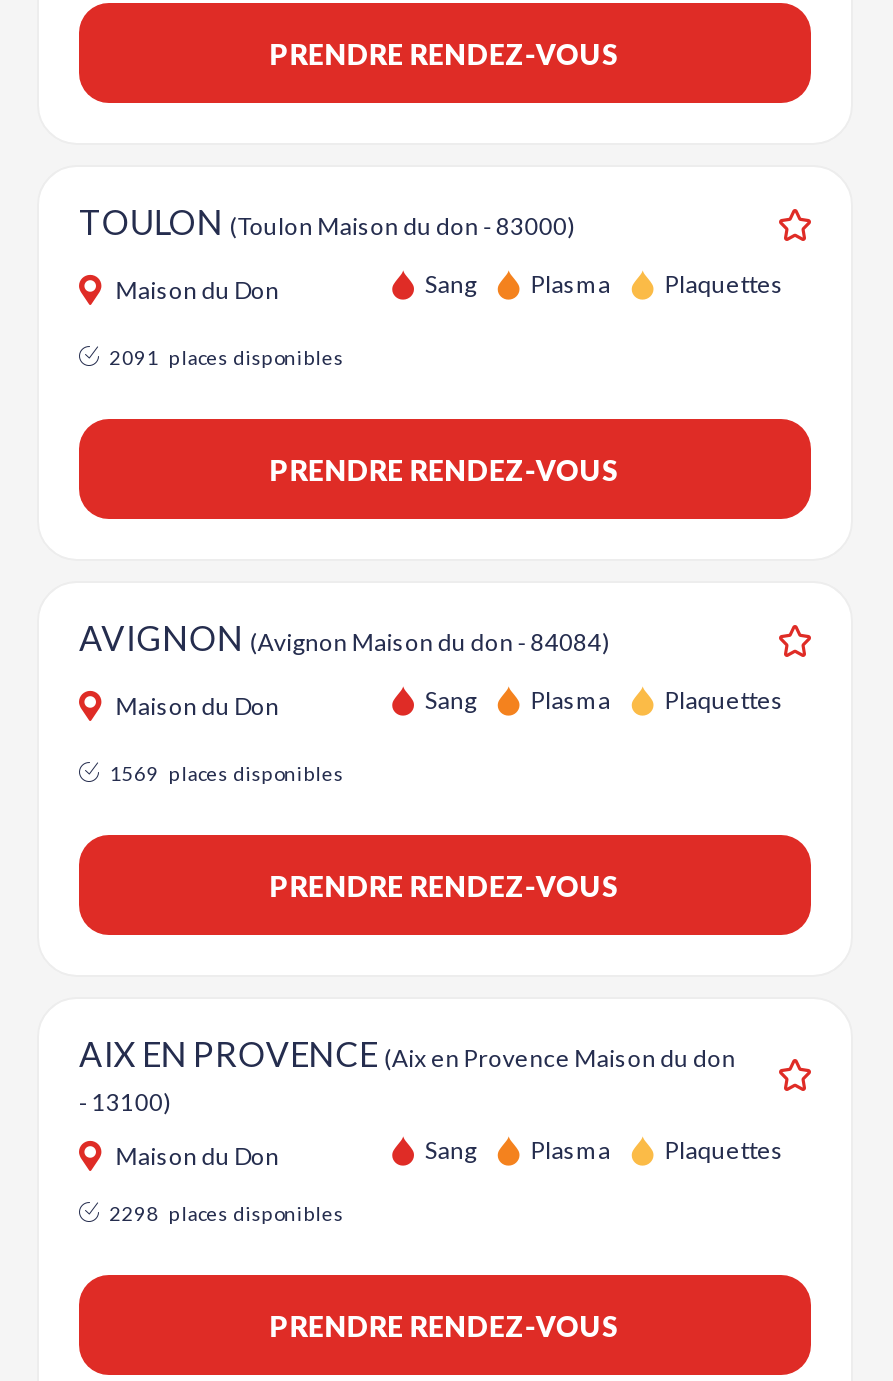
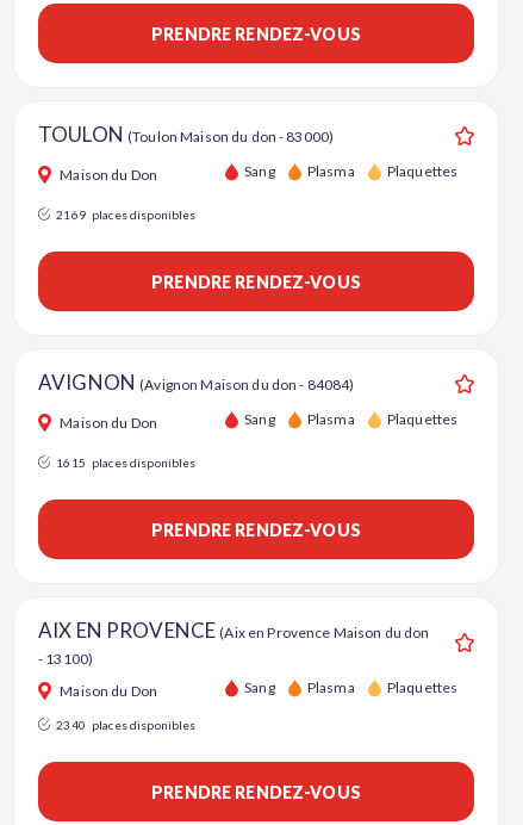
- 2091 places disponibles
+ 2169 places disponibles

- 1569 places disponibles
+ 1615 places disponibles

- 2298 places disponibles
+ 2340 places disponibles
